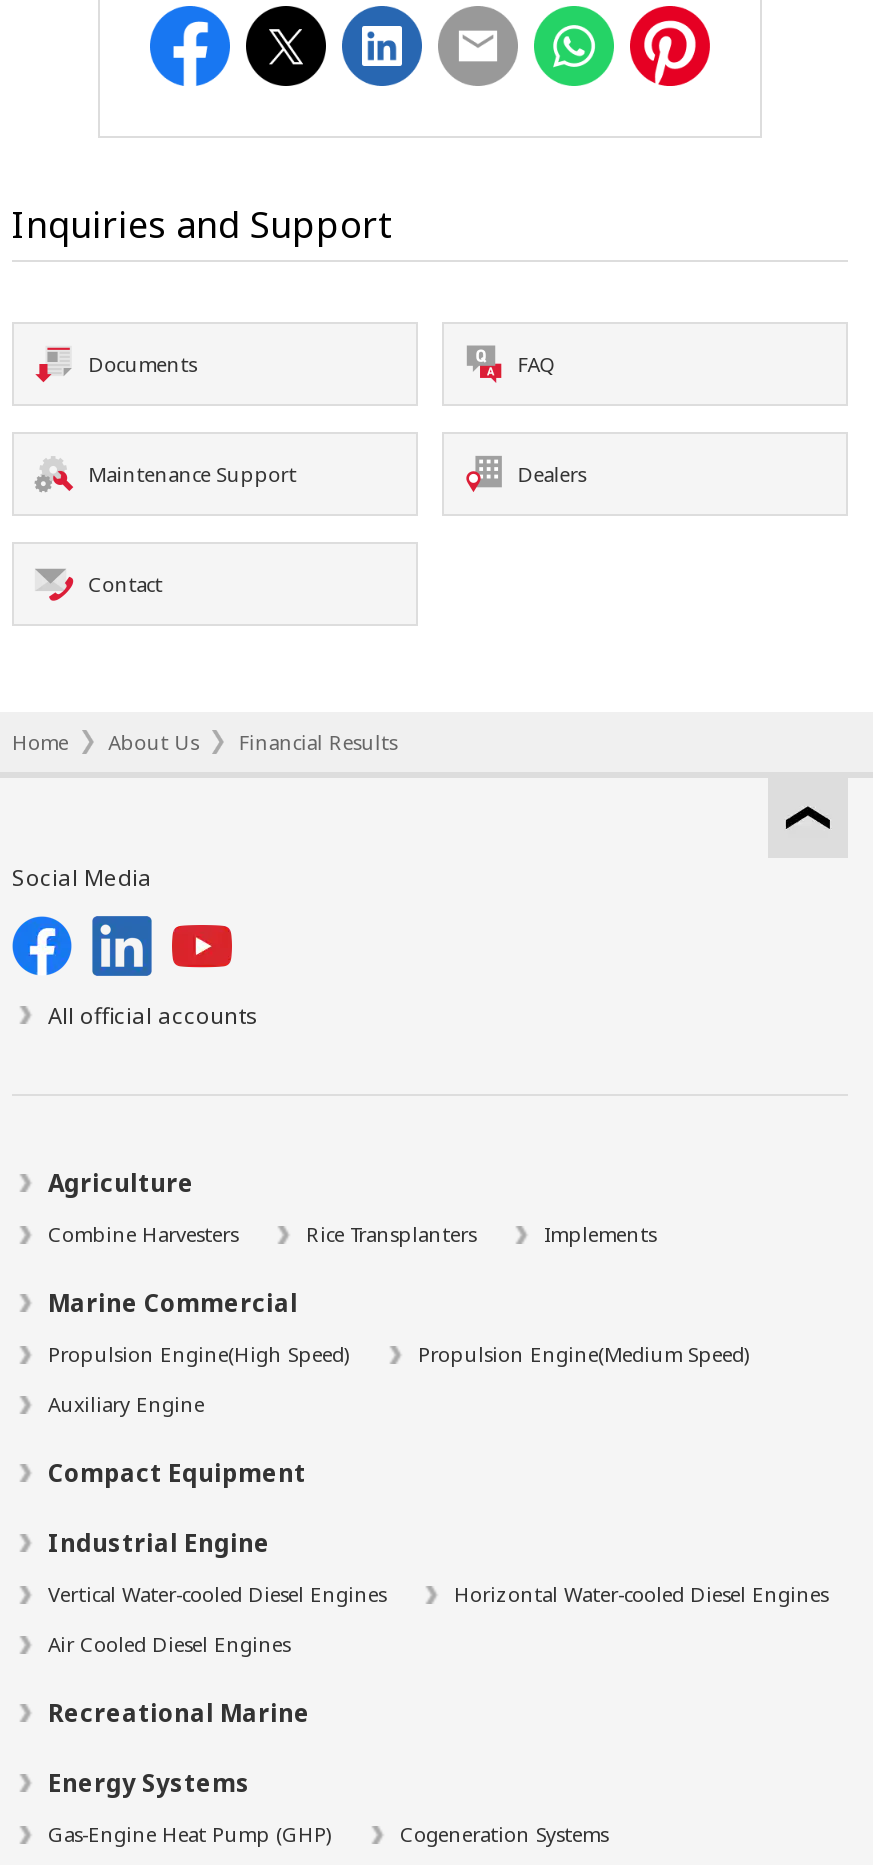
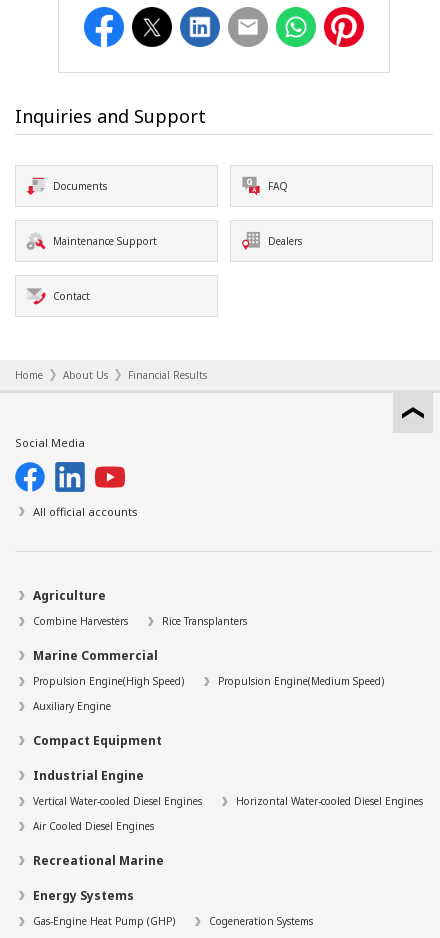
- Implements
